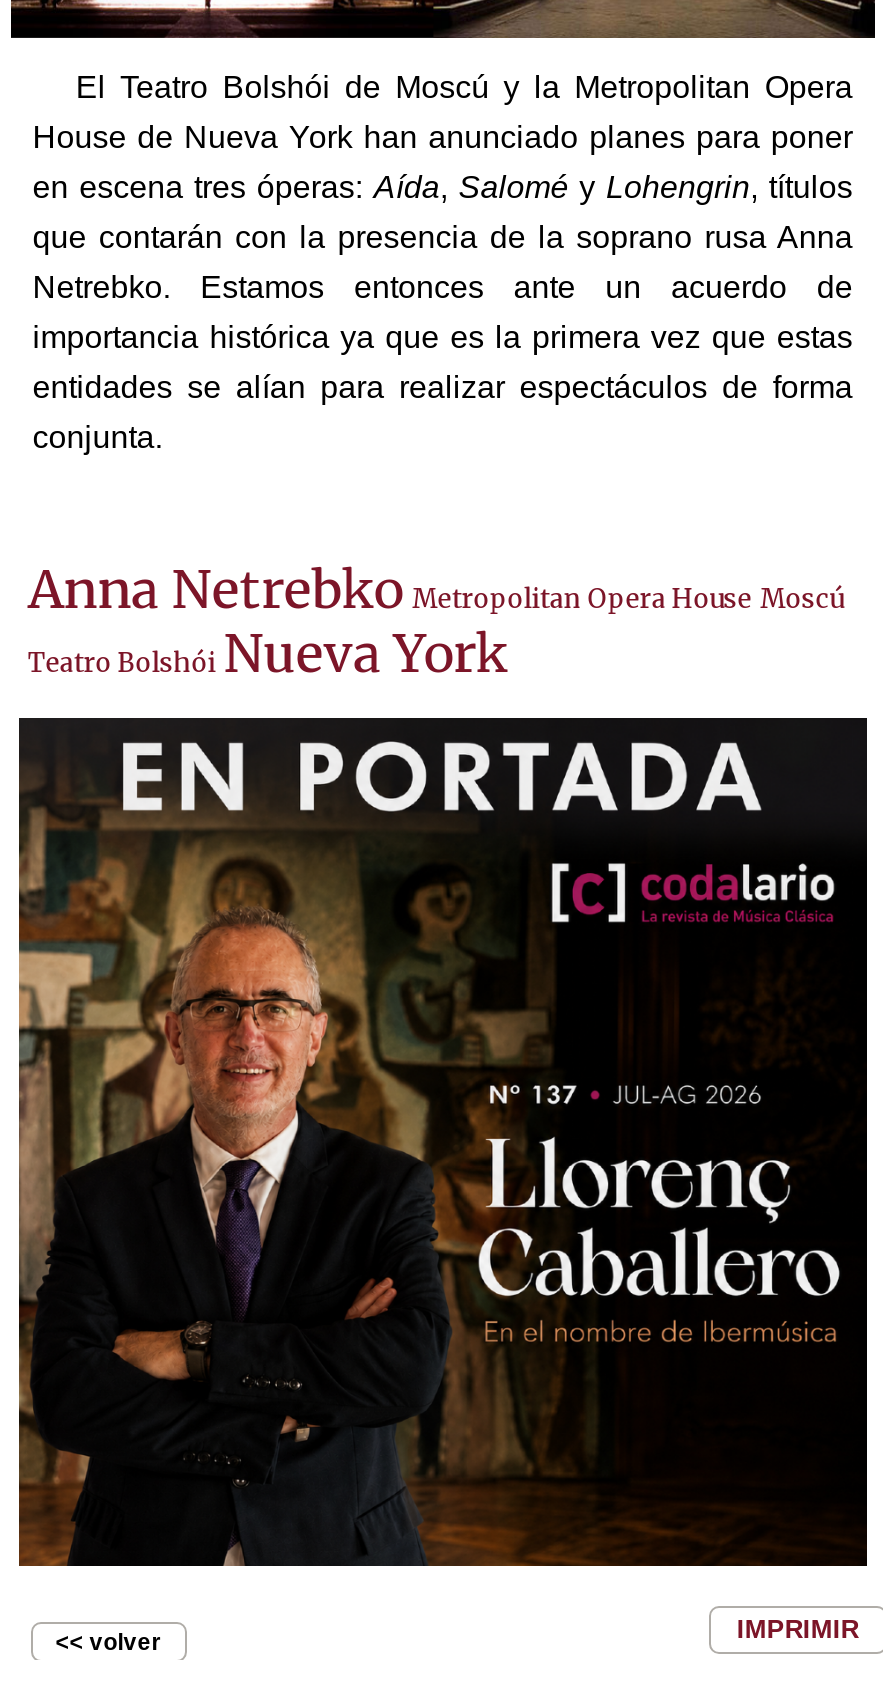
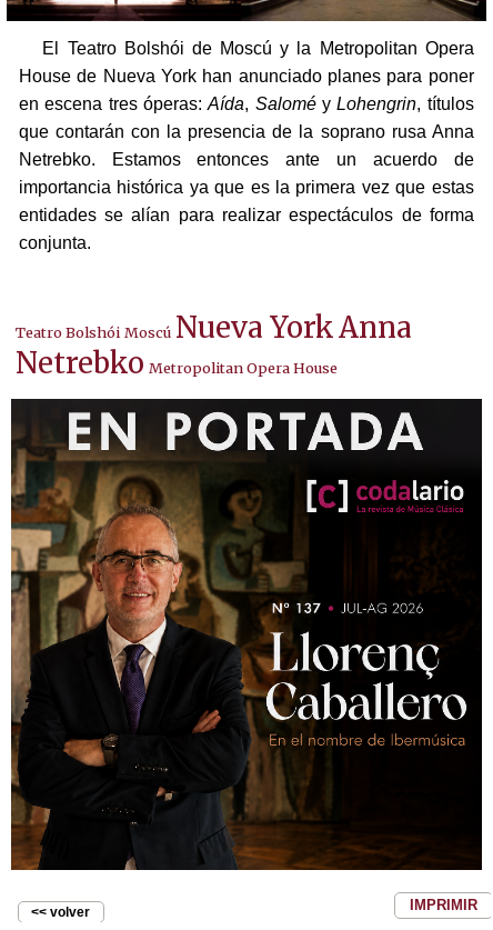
- Anna Netrebko Metropolitan Opera House Moscú
- Teatro Bolshói Nueva York
+ Teatro Bolshói Moscú Nueva York Anna
+ Netrebko Metropolitan Opera House
